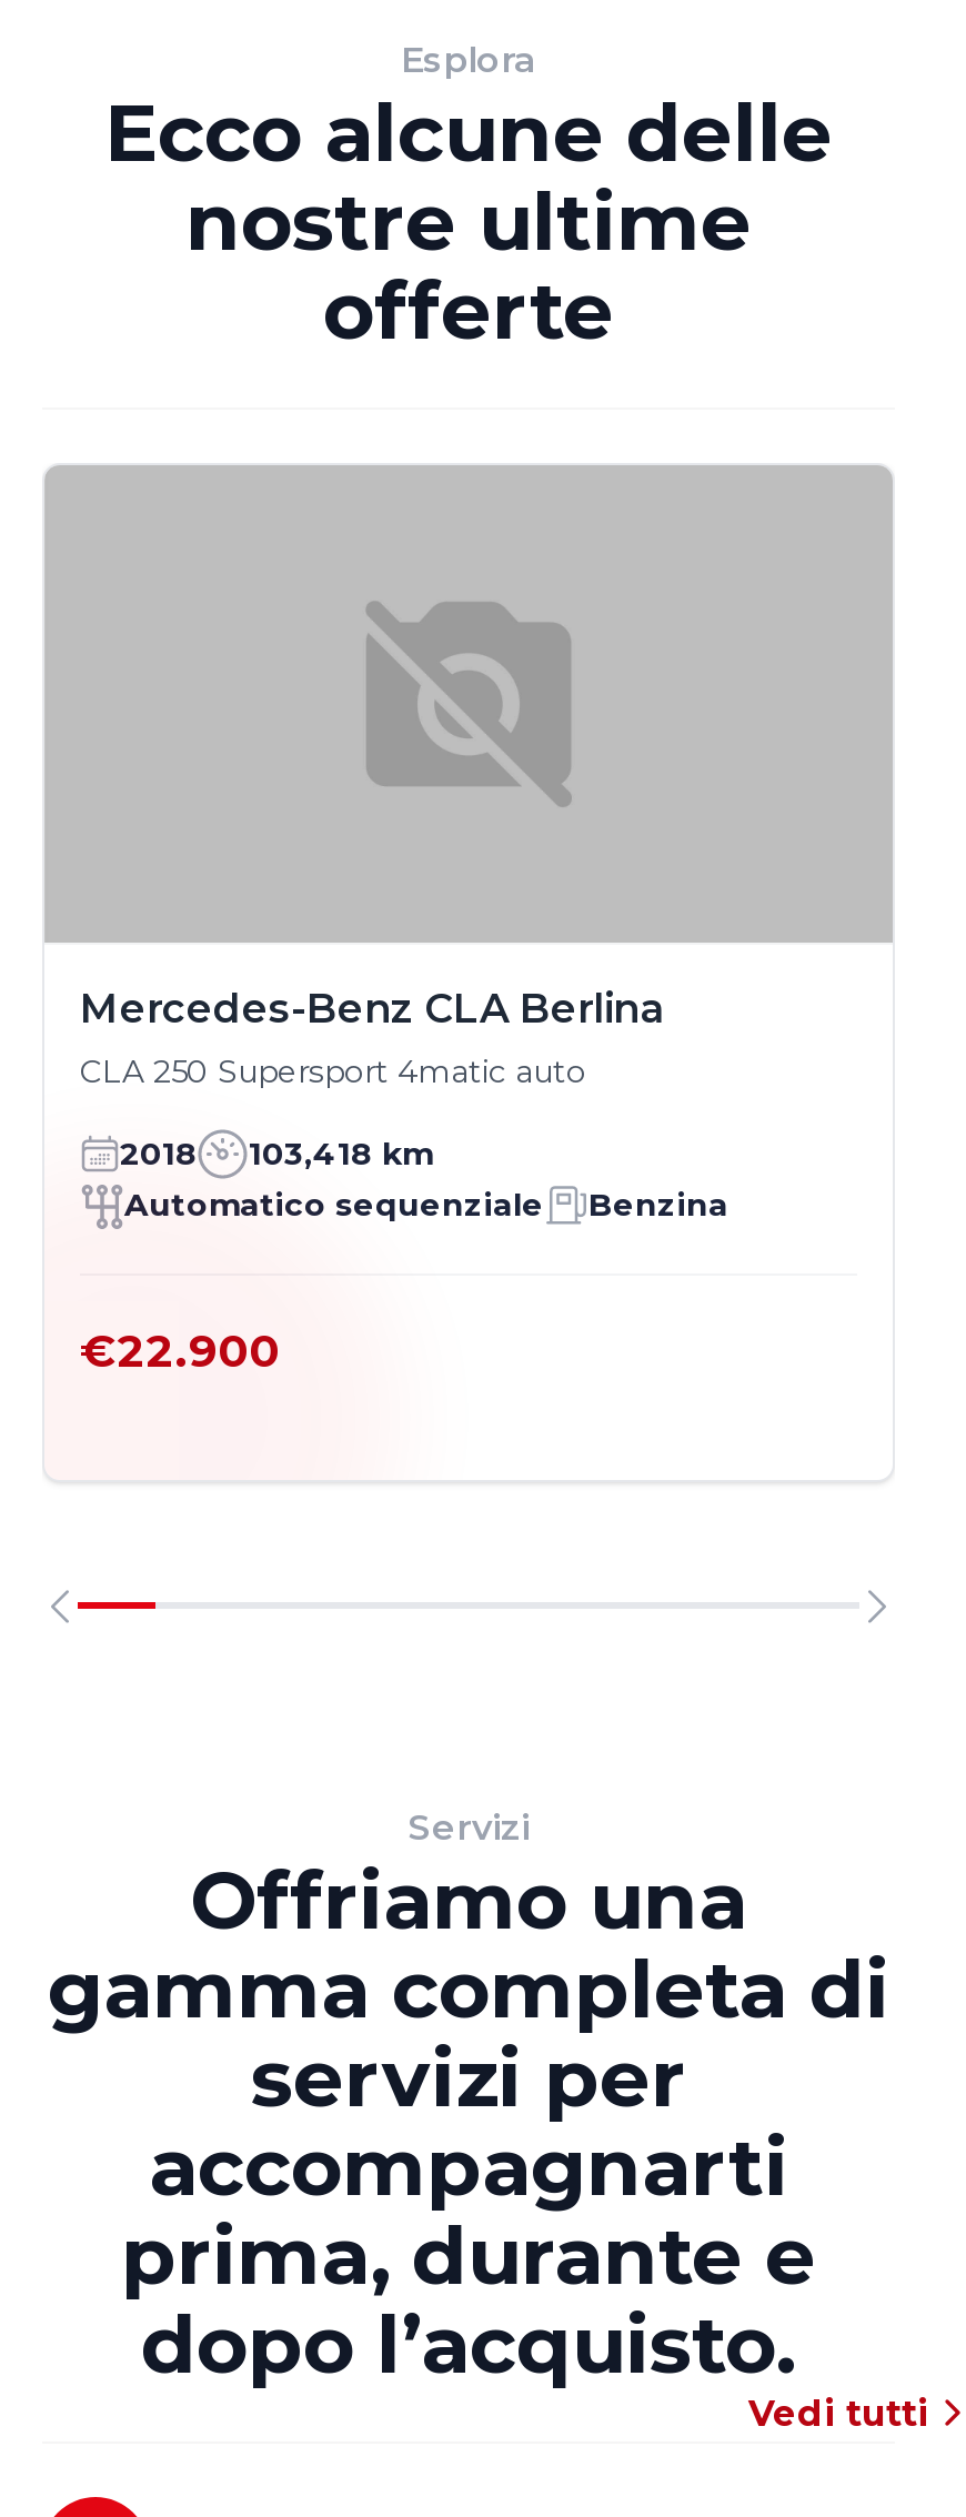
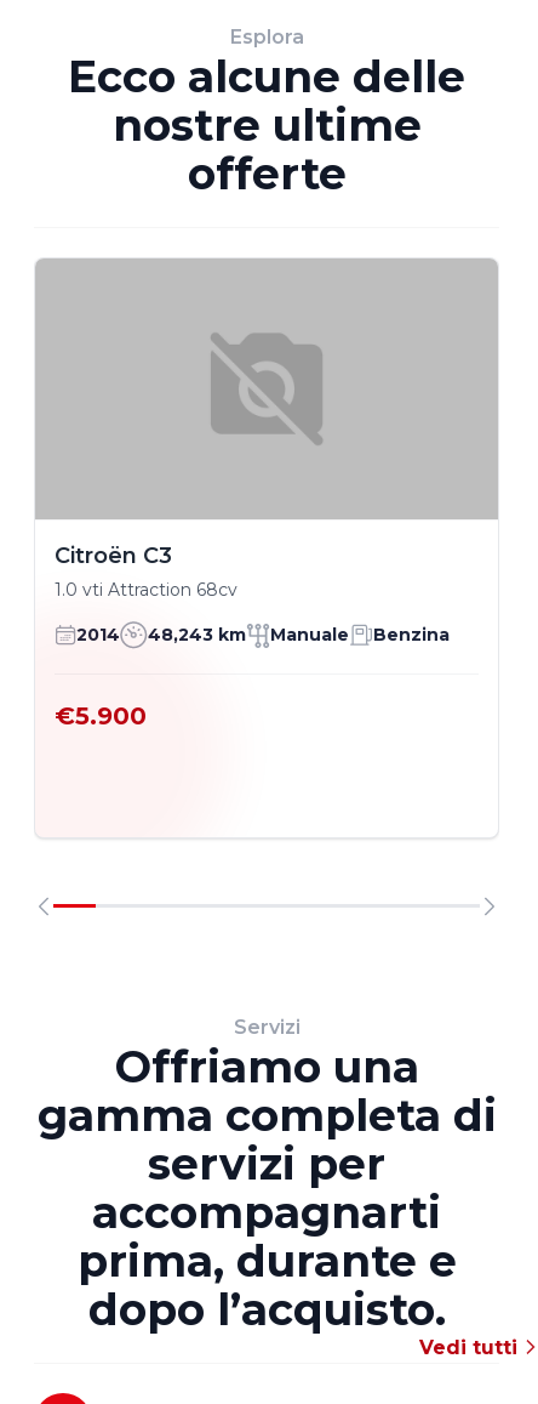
- Mercedes-Benz CLA Berlina
- CLA 250 Supersport 4matic auto
+ Citroën C3
+ 1.0 vti Attraction 68cv

- 2018
- 103,418 km
- Automatico sequenziale
+ 2014
+ 48,243 km
+ Manuale

moved up: Benzina

- €22.900
+ €5.900
